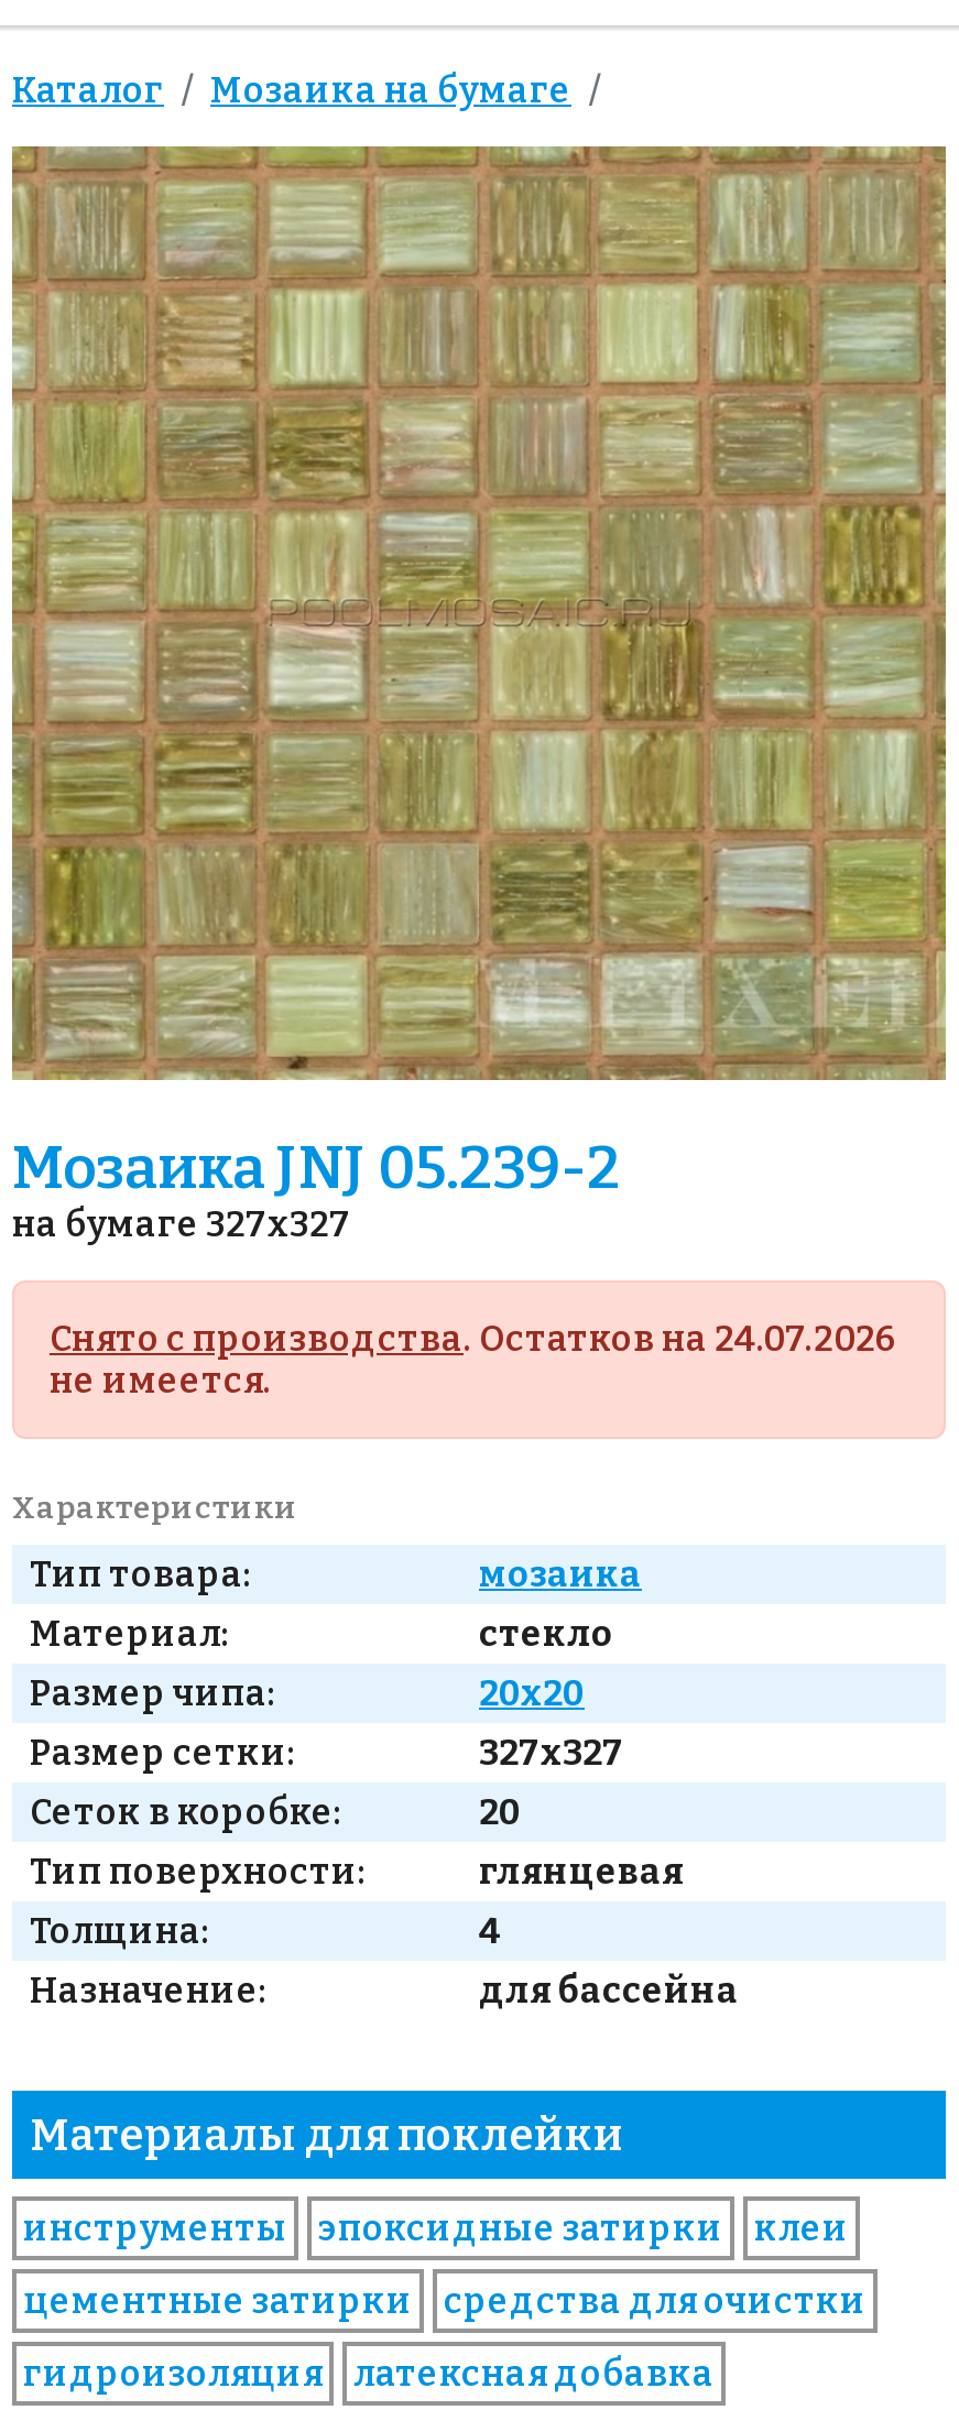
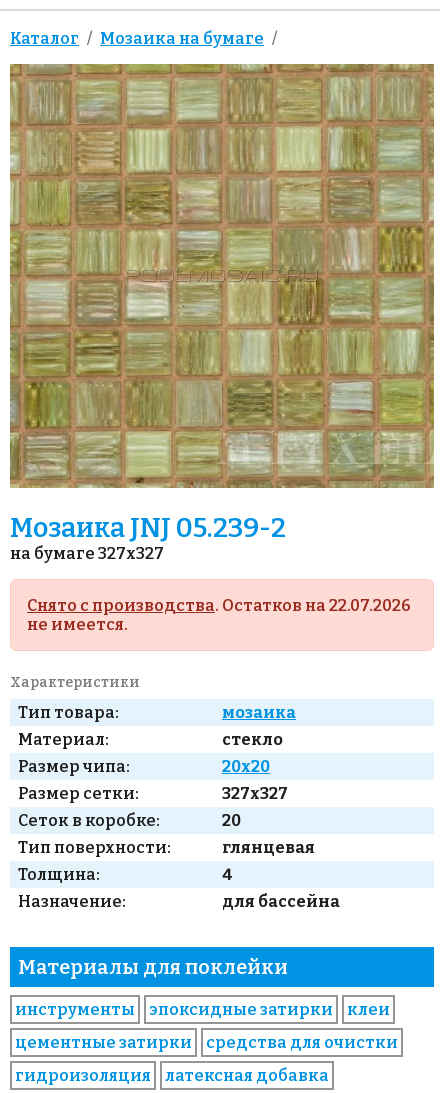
- Снято с производства. Остатков на 24.07.2026
+ Снято с производства. Остатков на 22.07.2026
